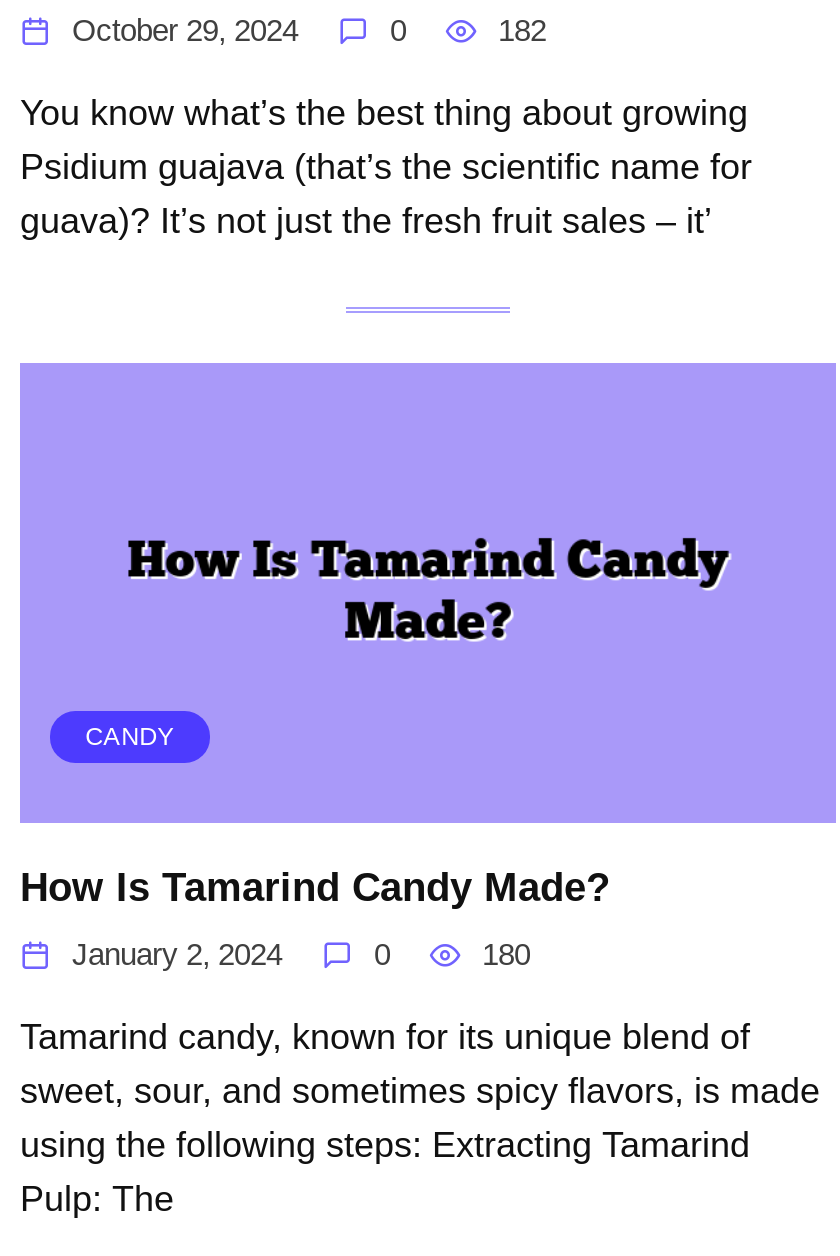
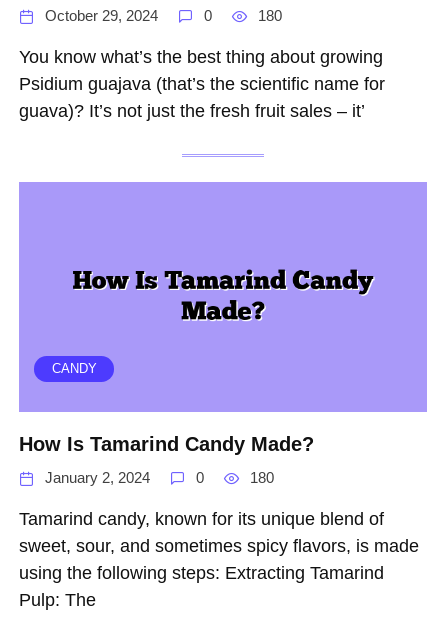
- 182
+ 180
